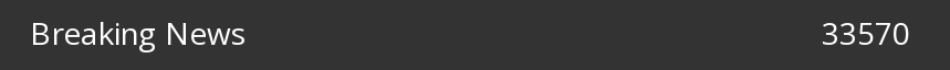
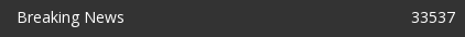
- 33570
+ 33537
